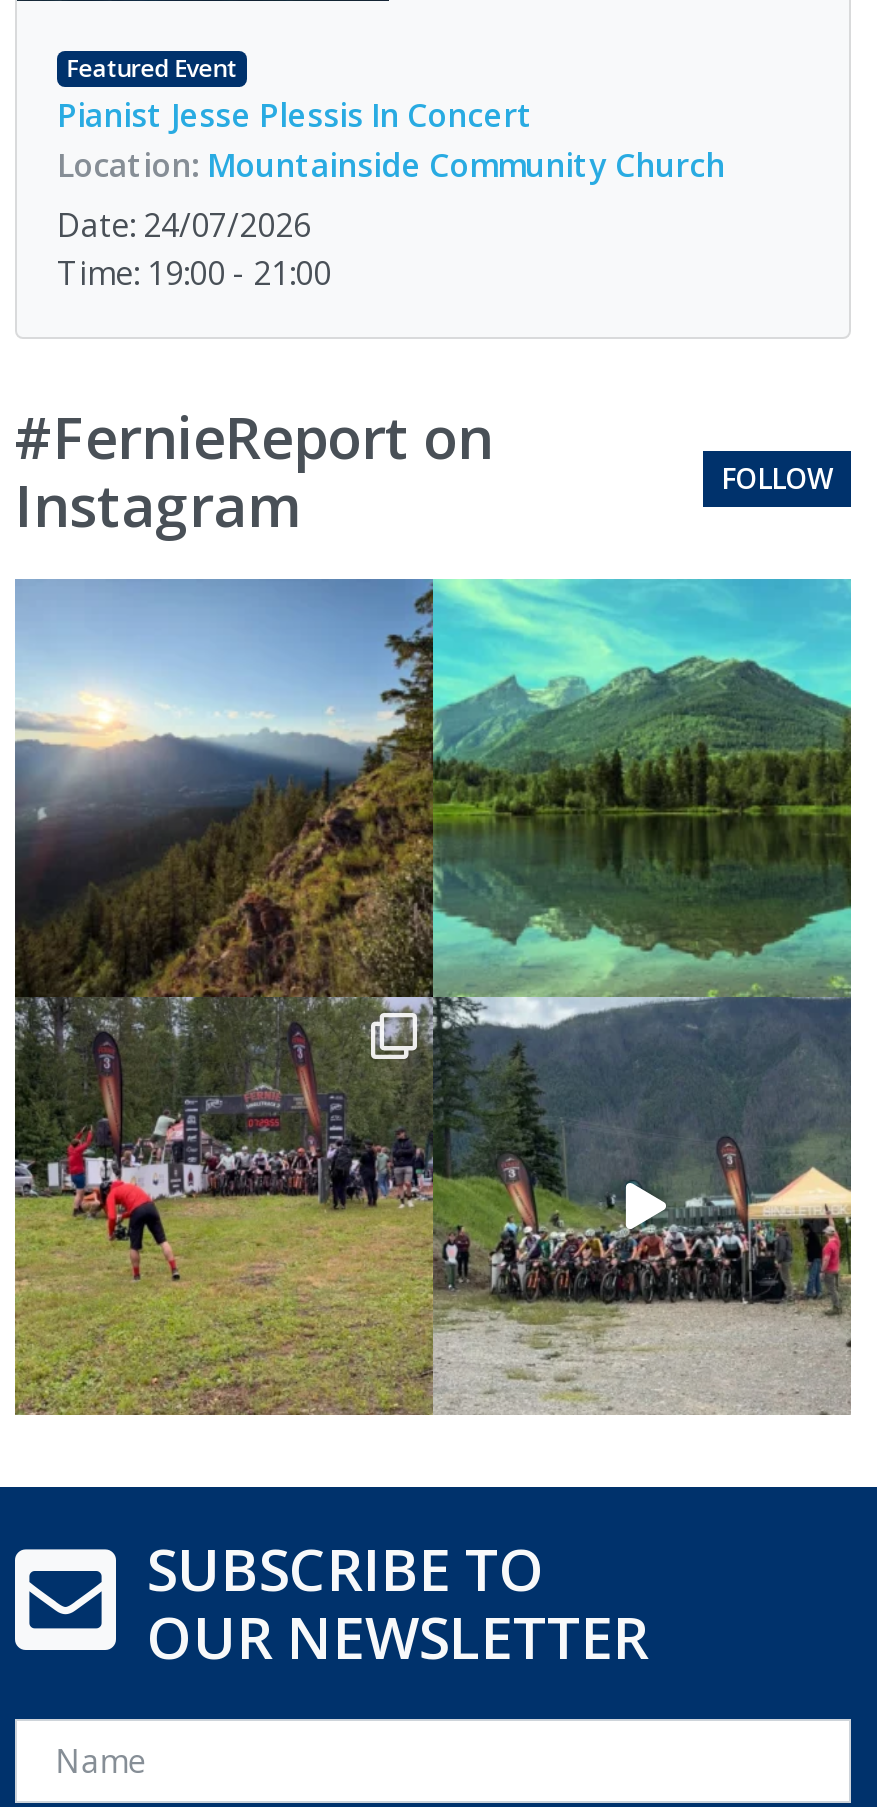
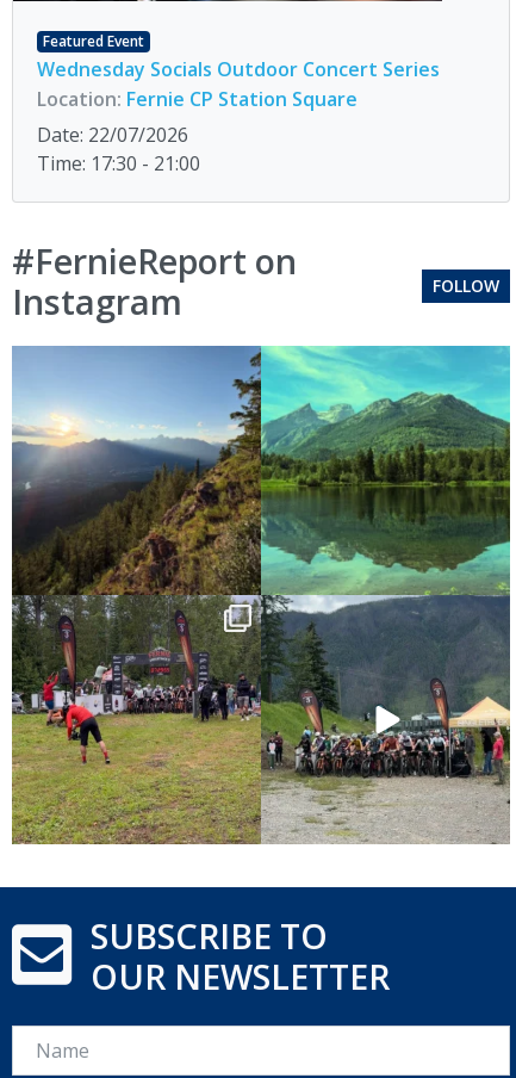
- Pianist Jesse Plessis In Concert
- Location: Mountainside Community Church
- Date: 24/07/2026
- Time: 19:00 - 21:00
+ Wednesday Socials Outdoor Concert Series
+ Location: Fernie CP Station Square
+ Date: 22/07/2026
+ Time: 17:30 - 21:00
